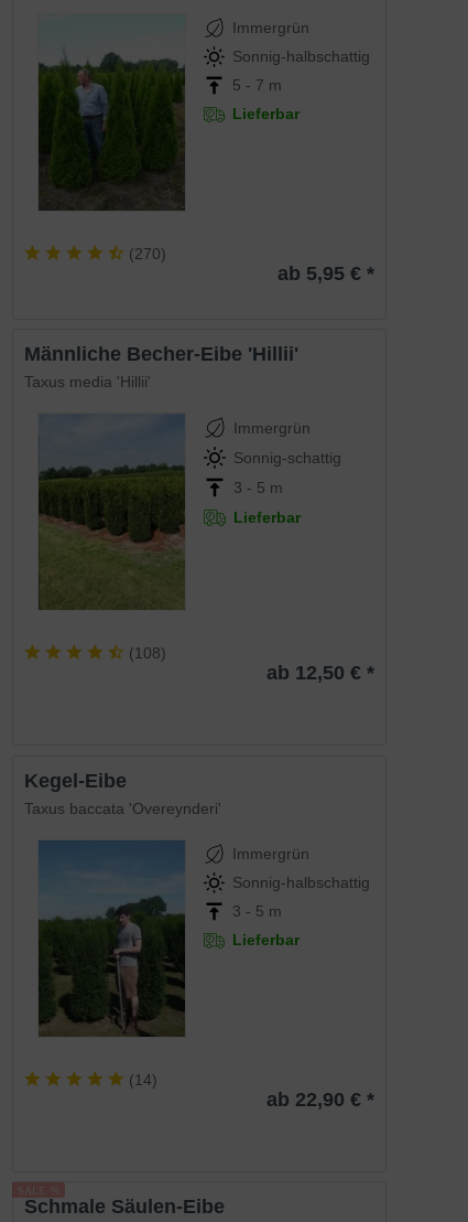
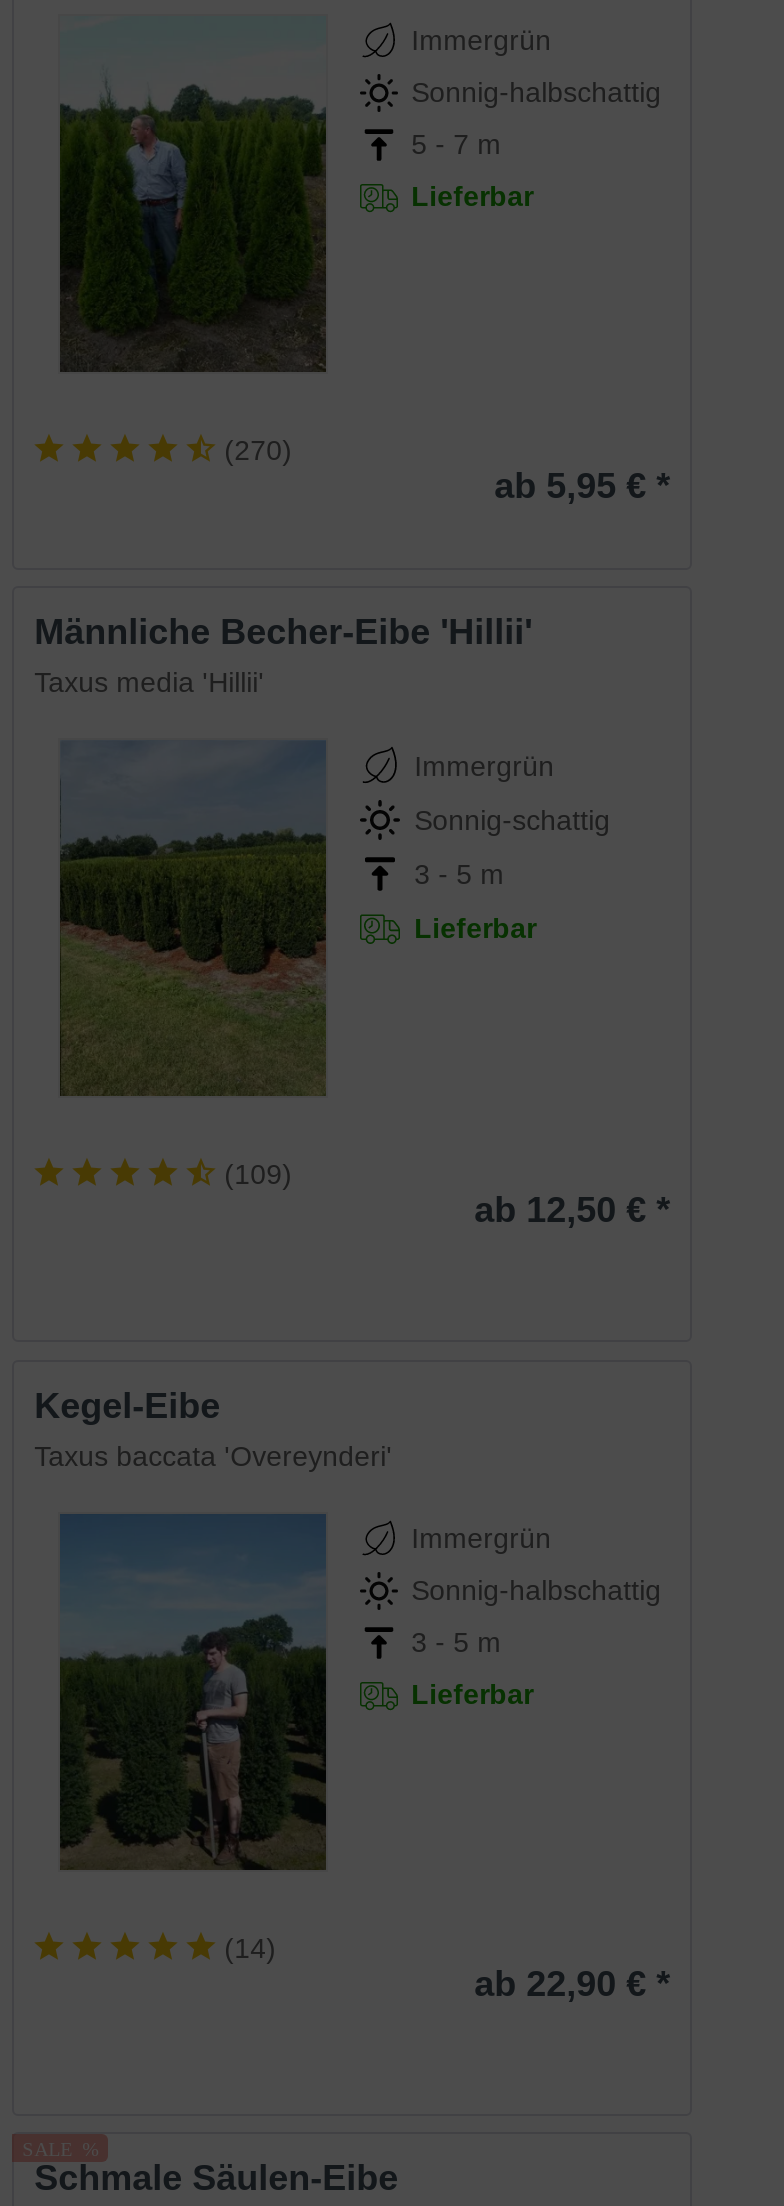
- (108)
+ (109)
